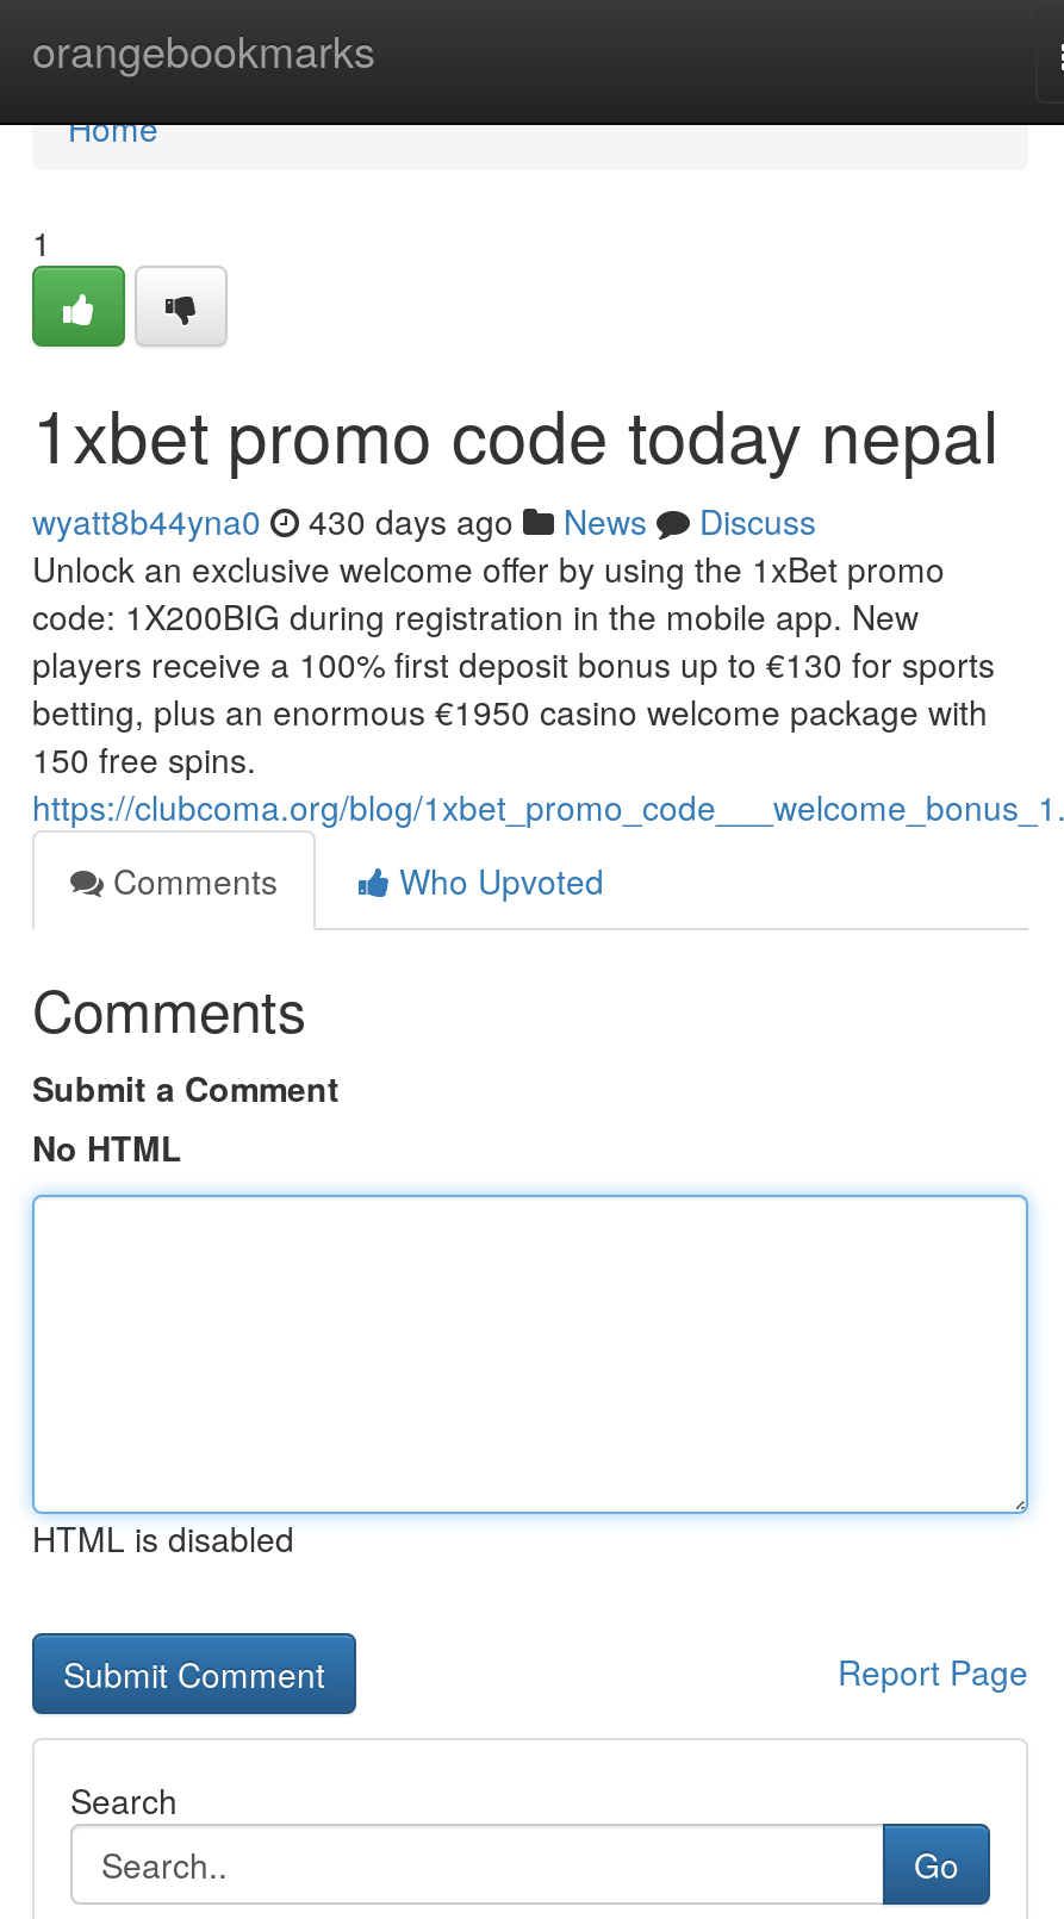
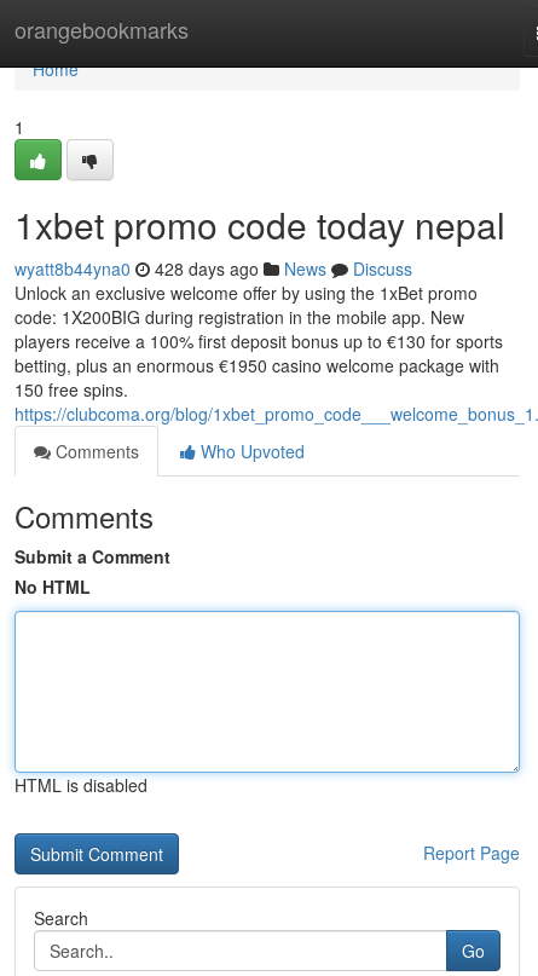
- wyatt8b44yna0 430 days ago News Discuss
+ wyatt8b44yna0 428 days ago News Discuss
